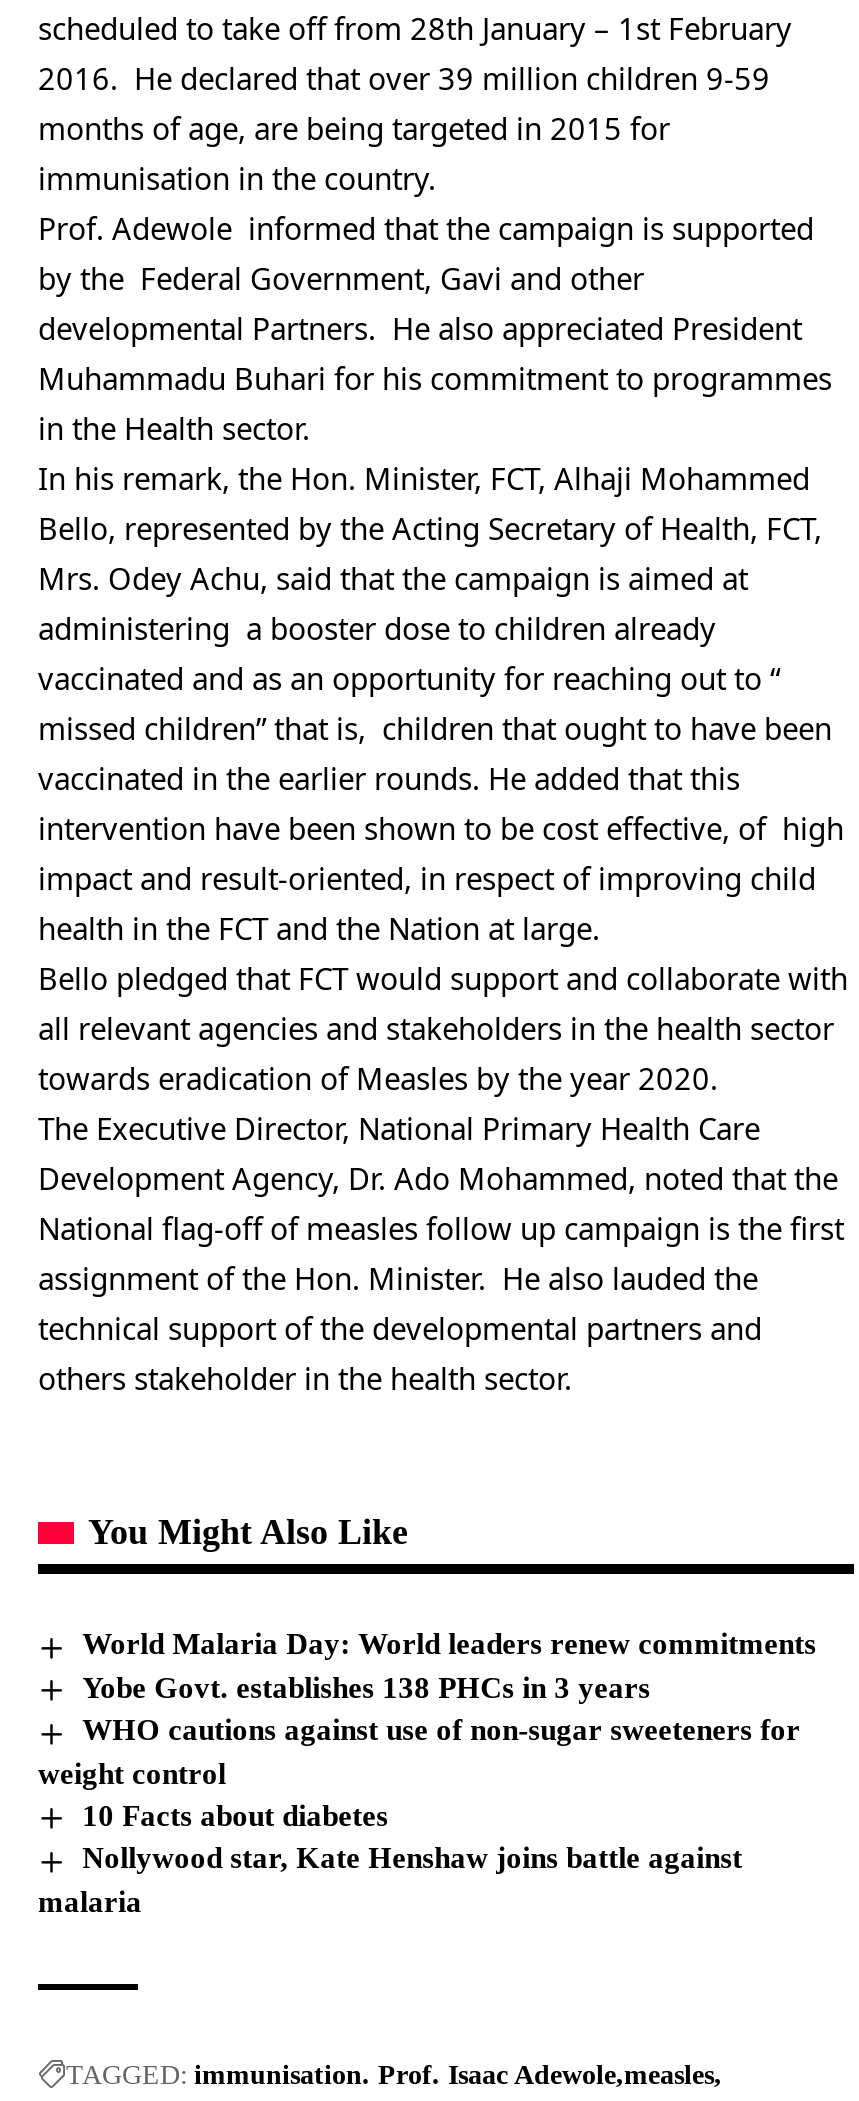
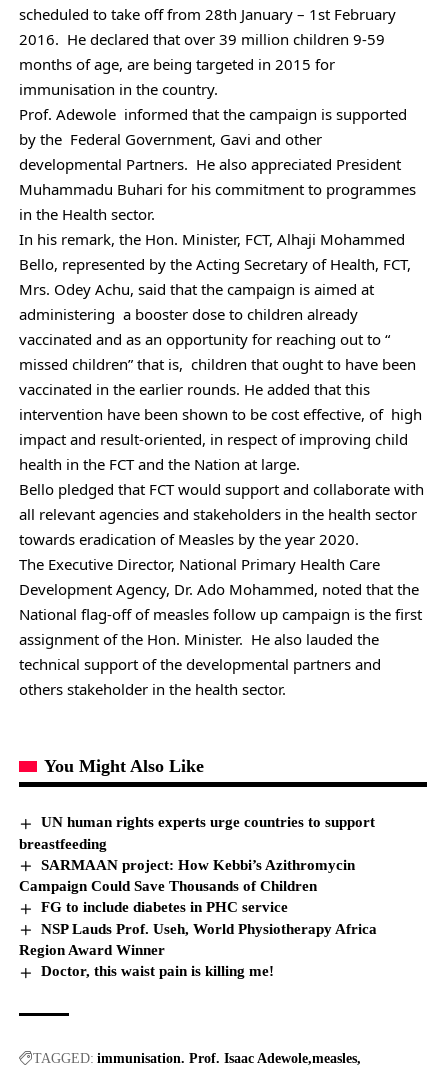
- World Malaria Day: World leaders renew commitments
- Yobe Govt. establishes 138 PHCs in 3 years
- WHO cautions against use of non-sugar sweeteners for
- weight control
- 10 Facts about diabetes
- Nollywood star, Kate Henshaw joins battle against
- malaria
+ UN human rights experts urge countries to support
+ breastfeeding
+ SARMAAN project: How Kebbi’s Azithromycin
+ Campaign Could Save Thousands of Children
+ FG to include diabetes in PHC service
+ NSP Lauds Prof. Useh, World Physiotherapy Africa
+ Region Award Winner
+ Doctor, this waist pain is killing me!
